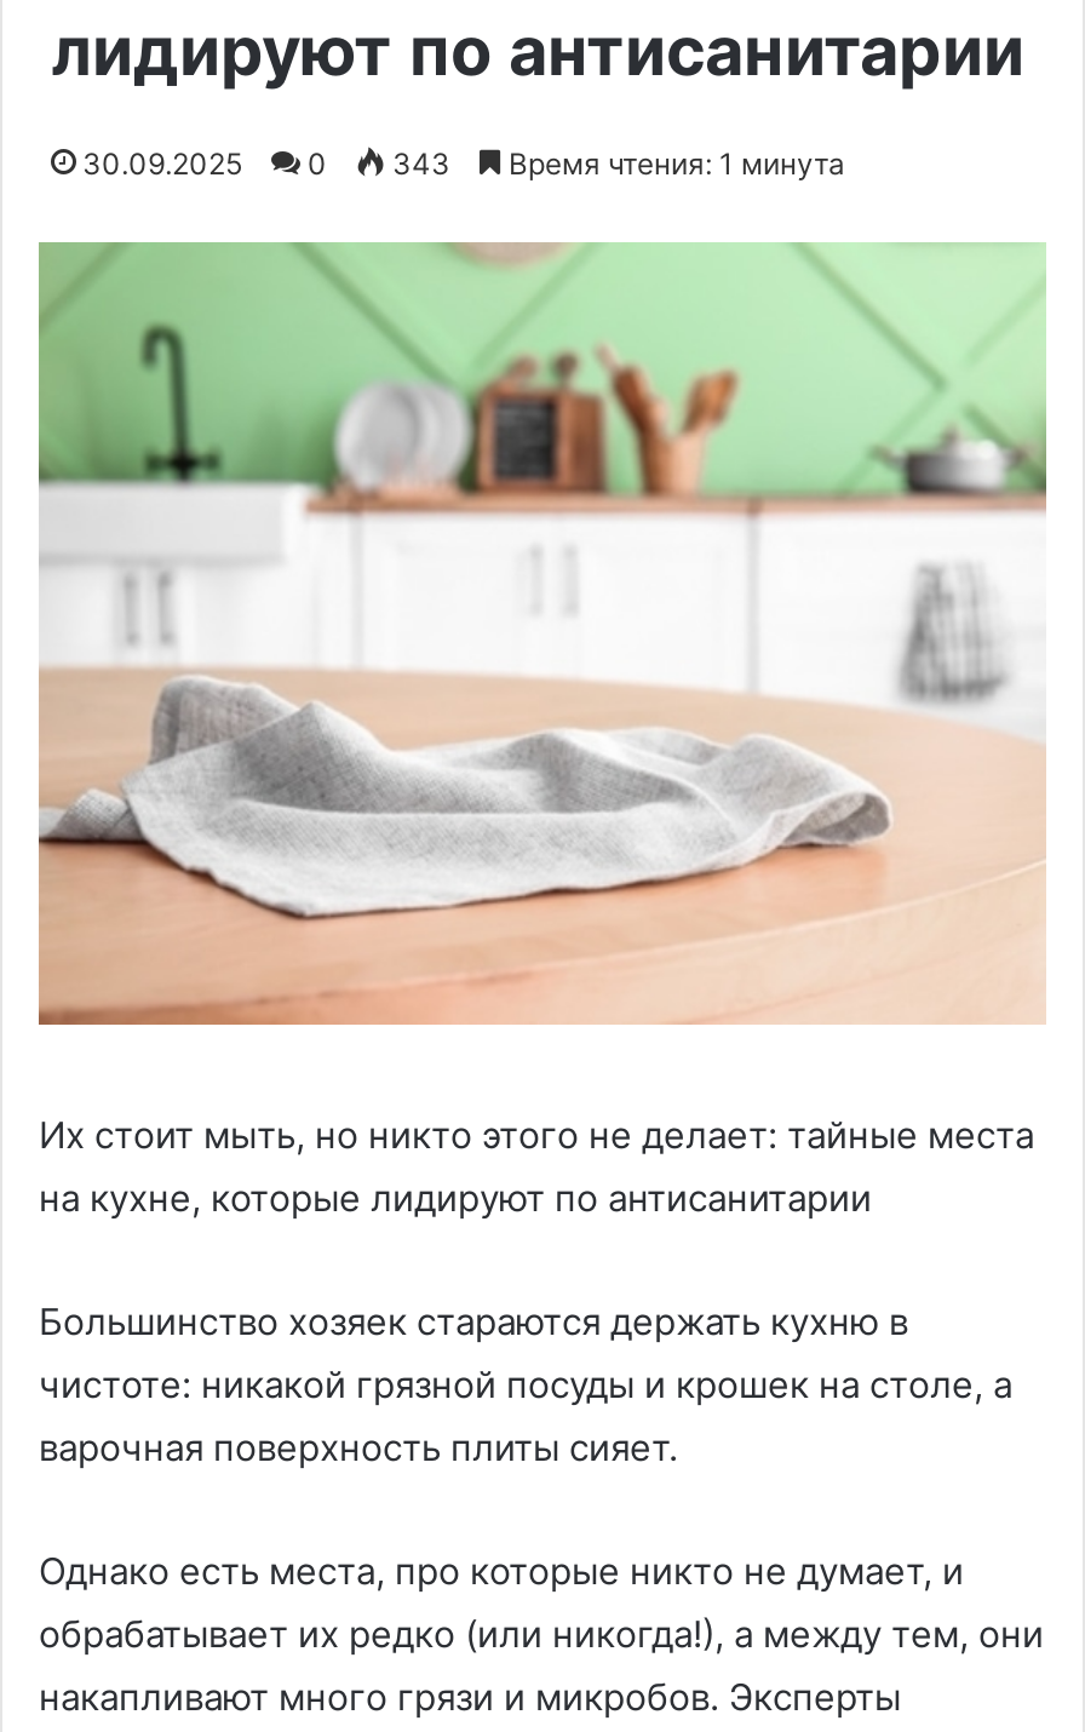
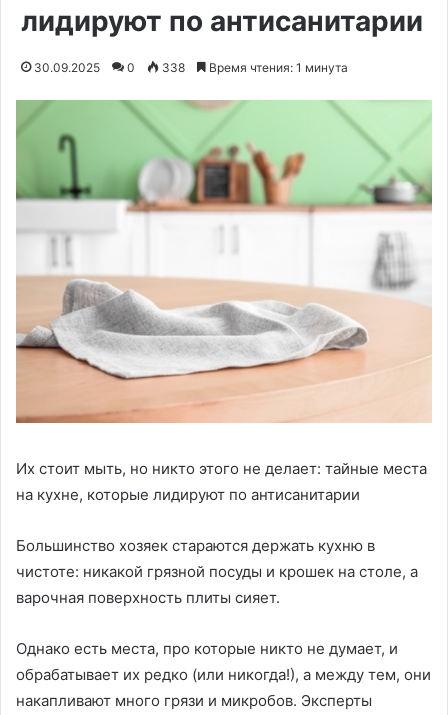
- 30.09.2025 0 343 Время чтения: 1 минута
+ 30.09.2025 0 338 Время чтения: 1 минута
